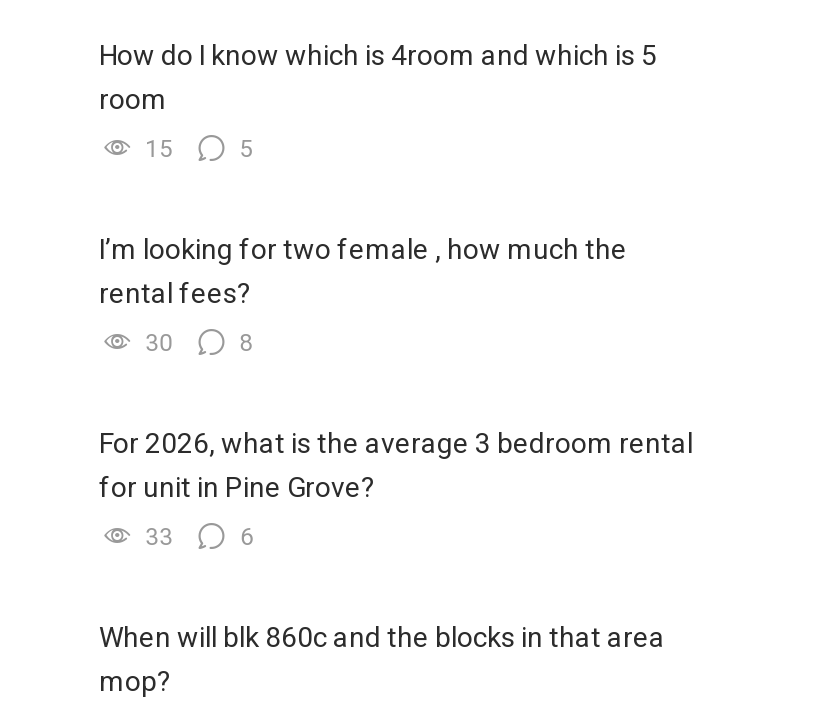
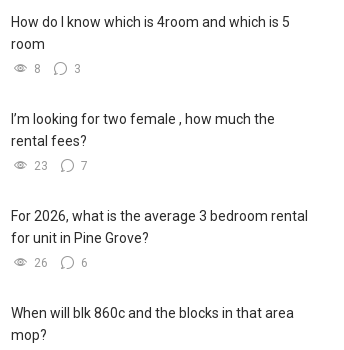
- 15
+ 8

- 5
+ 3

- 30
+ 23

- 8
+ 7

- 33
+ 26
